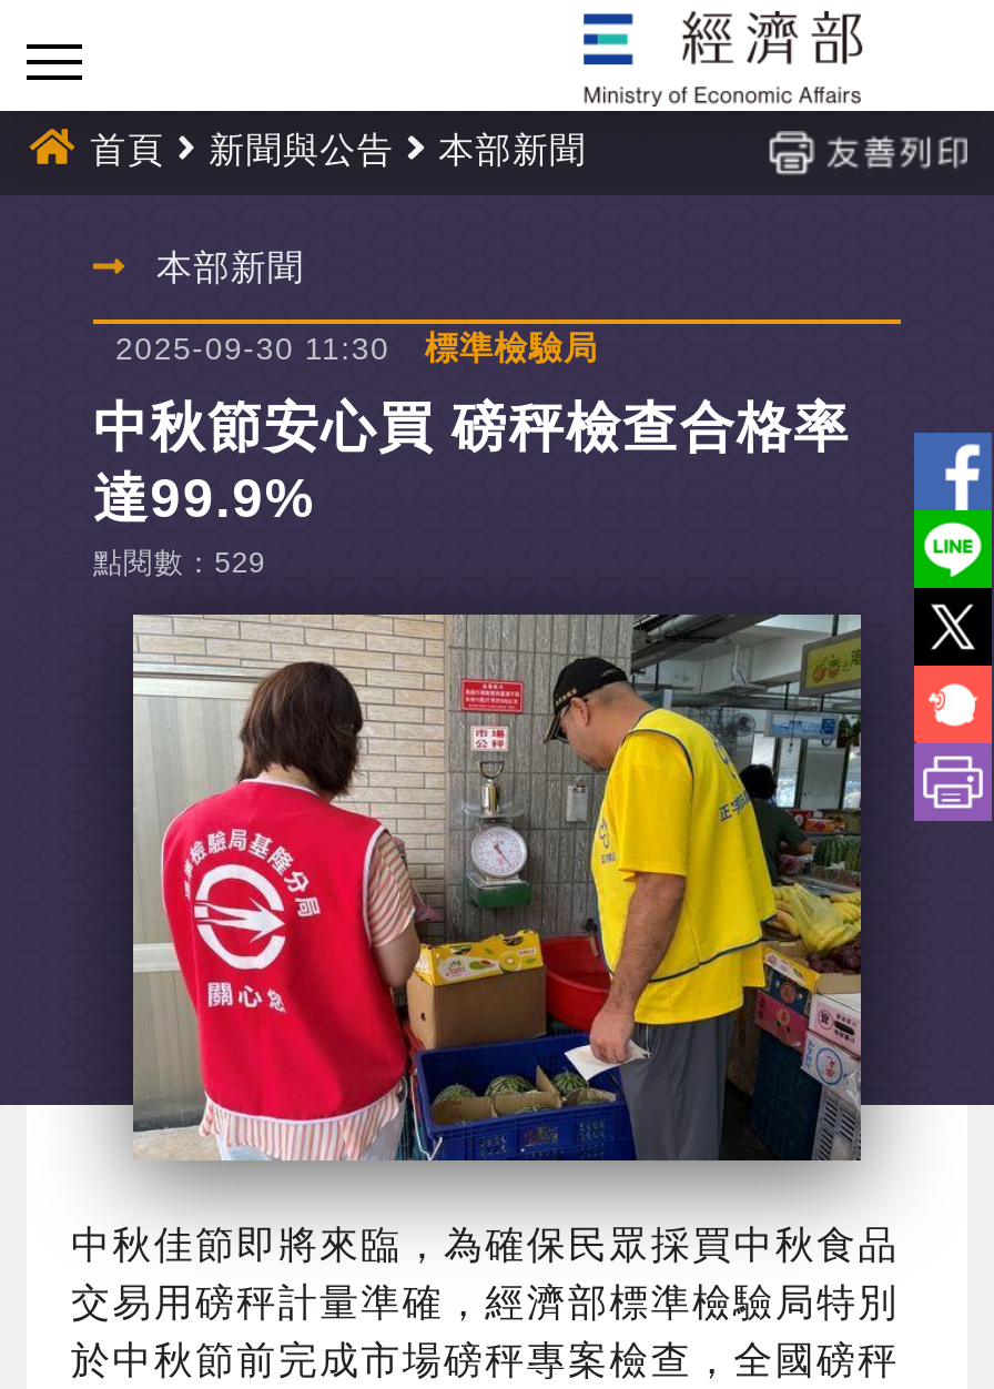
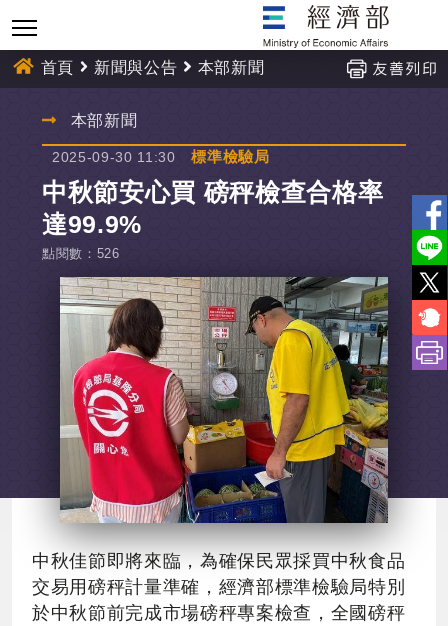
- 點閱數：529
+ 點閱數：526
